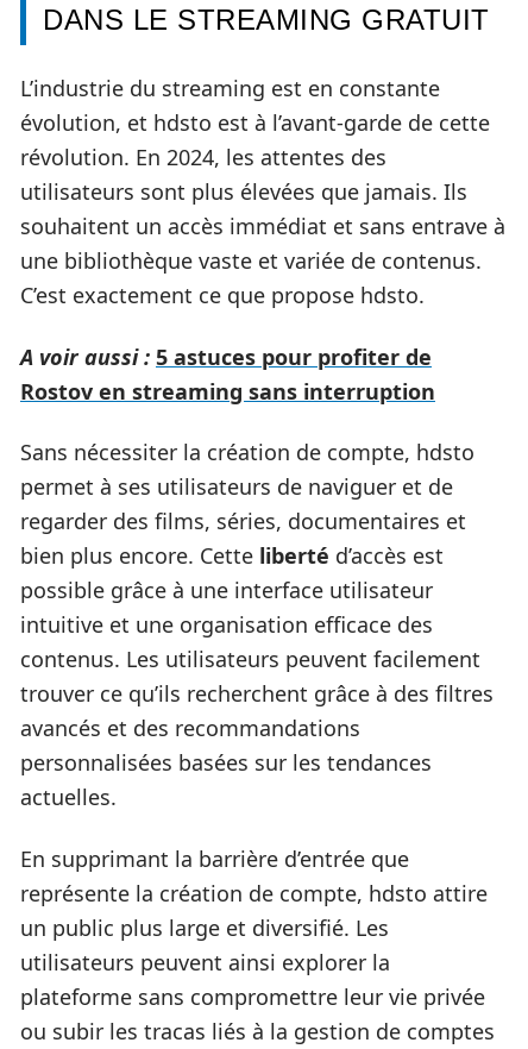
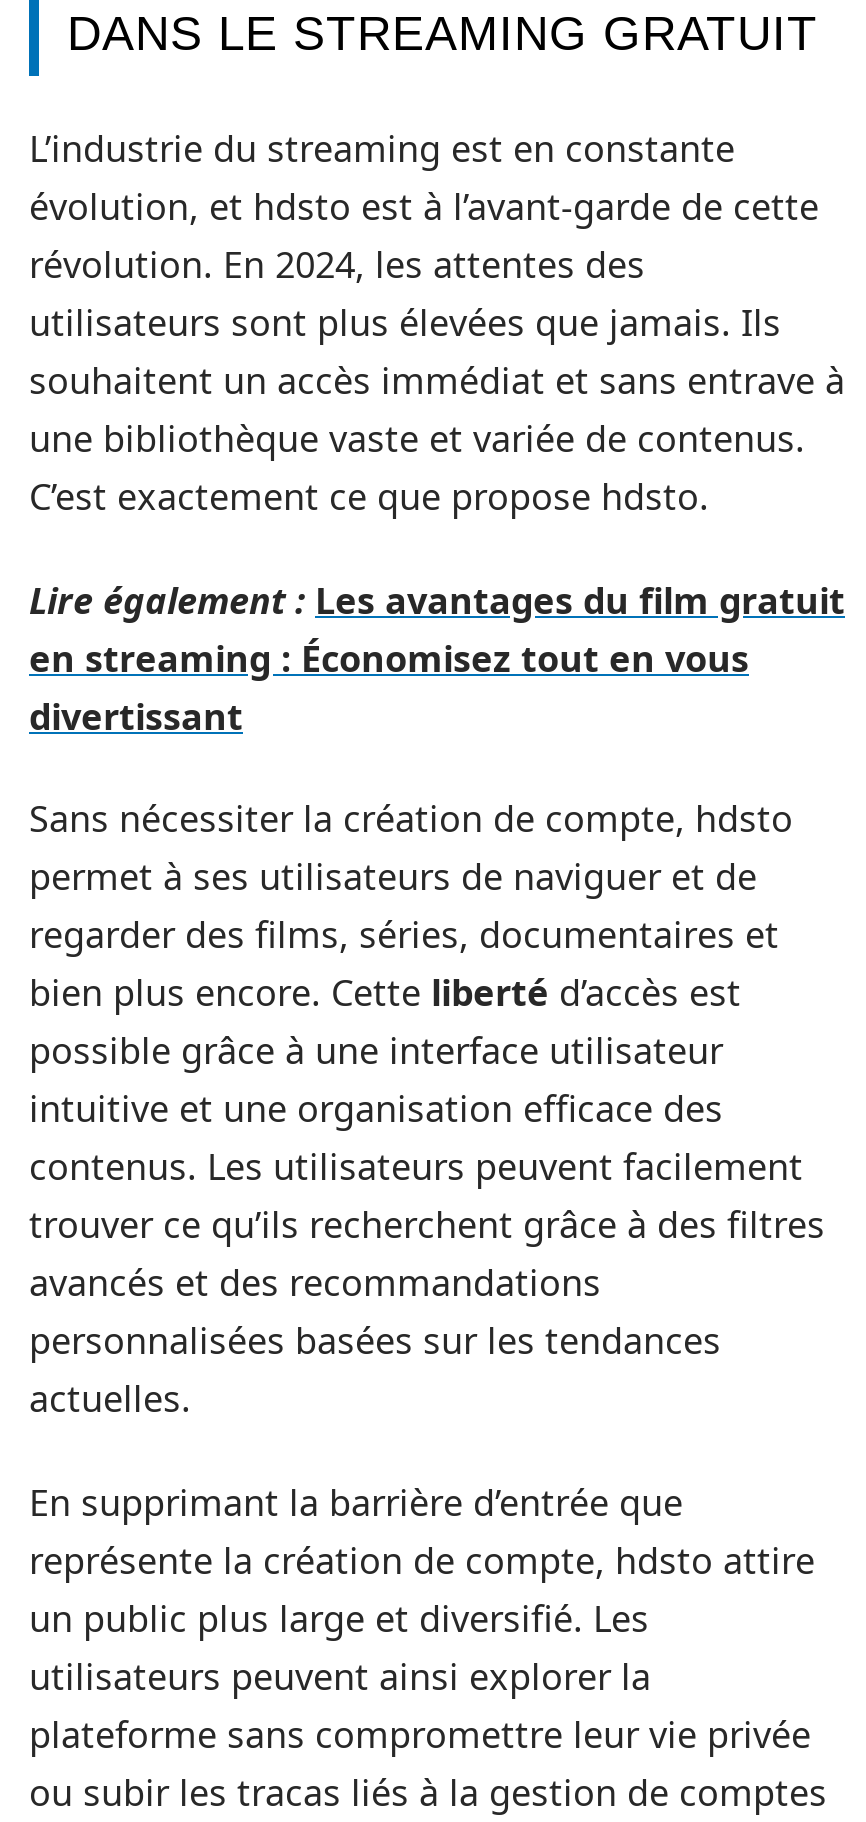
- A voir aussi : 5 astuces pour profiter de
- Rostov en streaming sans interruption
+ Lire également : Les avantages du film gratuit
+ en streaming : Économisez tout en vous
+ divertissant
